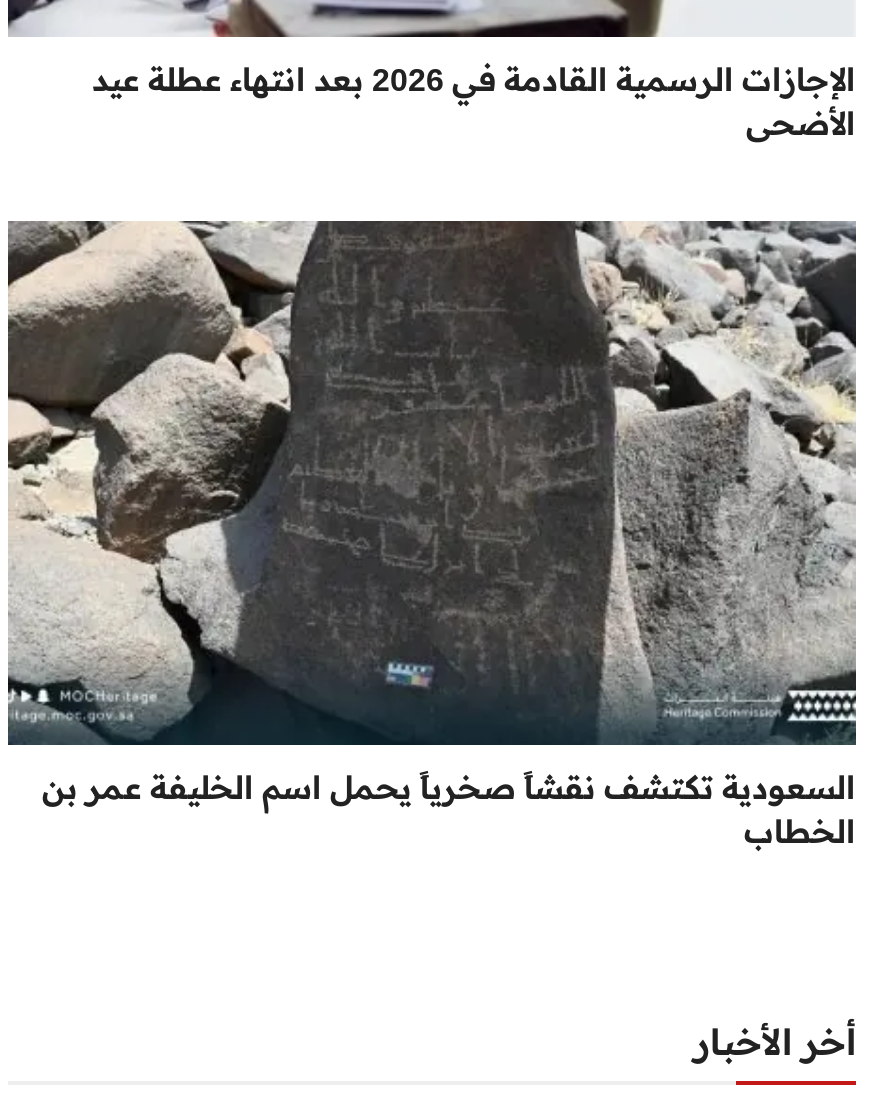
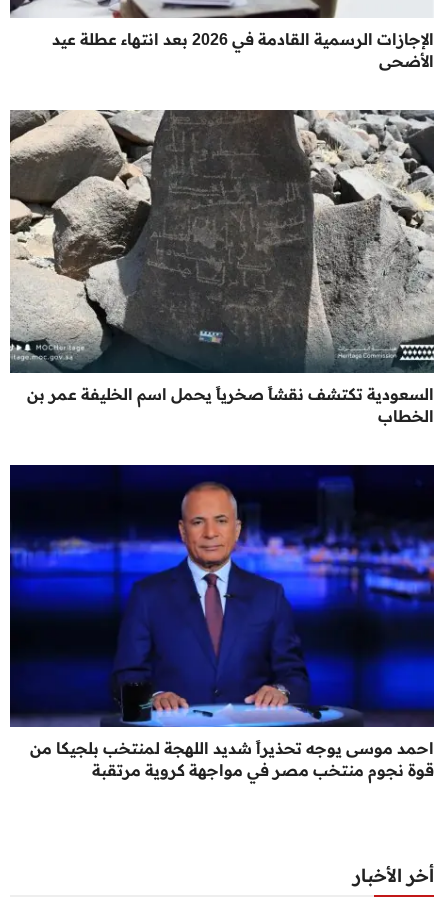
+ [image]
+ احمد موسى يوجه تحذيراً شديد اللهجة لمنتخب بلجيكا من
+ قوة نجوم منتخب مصر في مواجهة كروية مرتقبة
